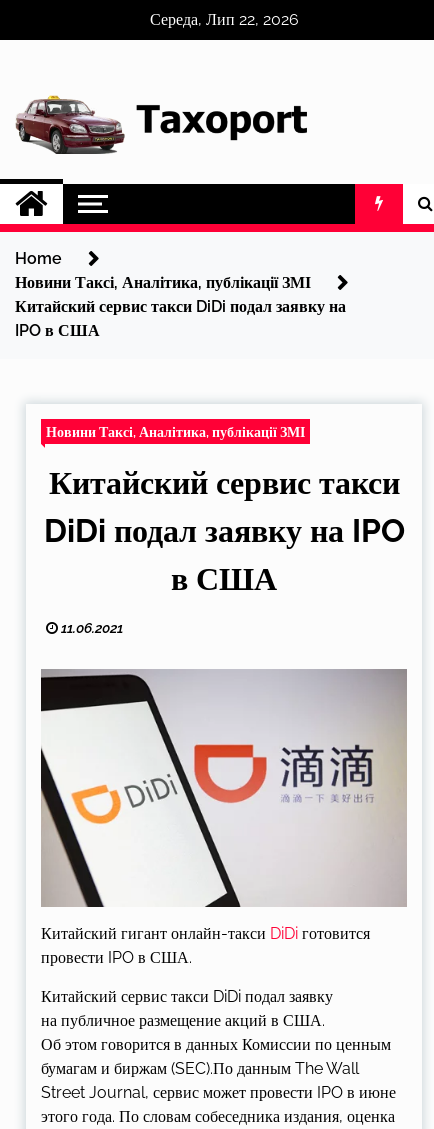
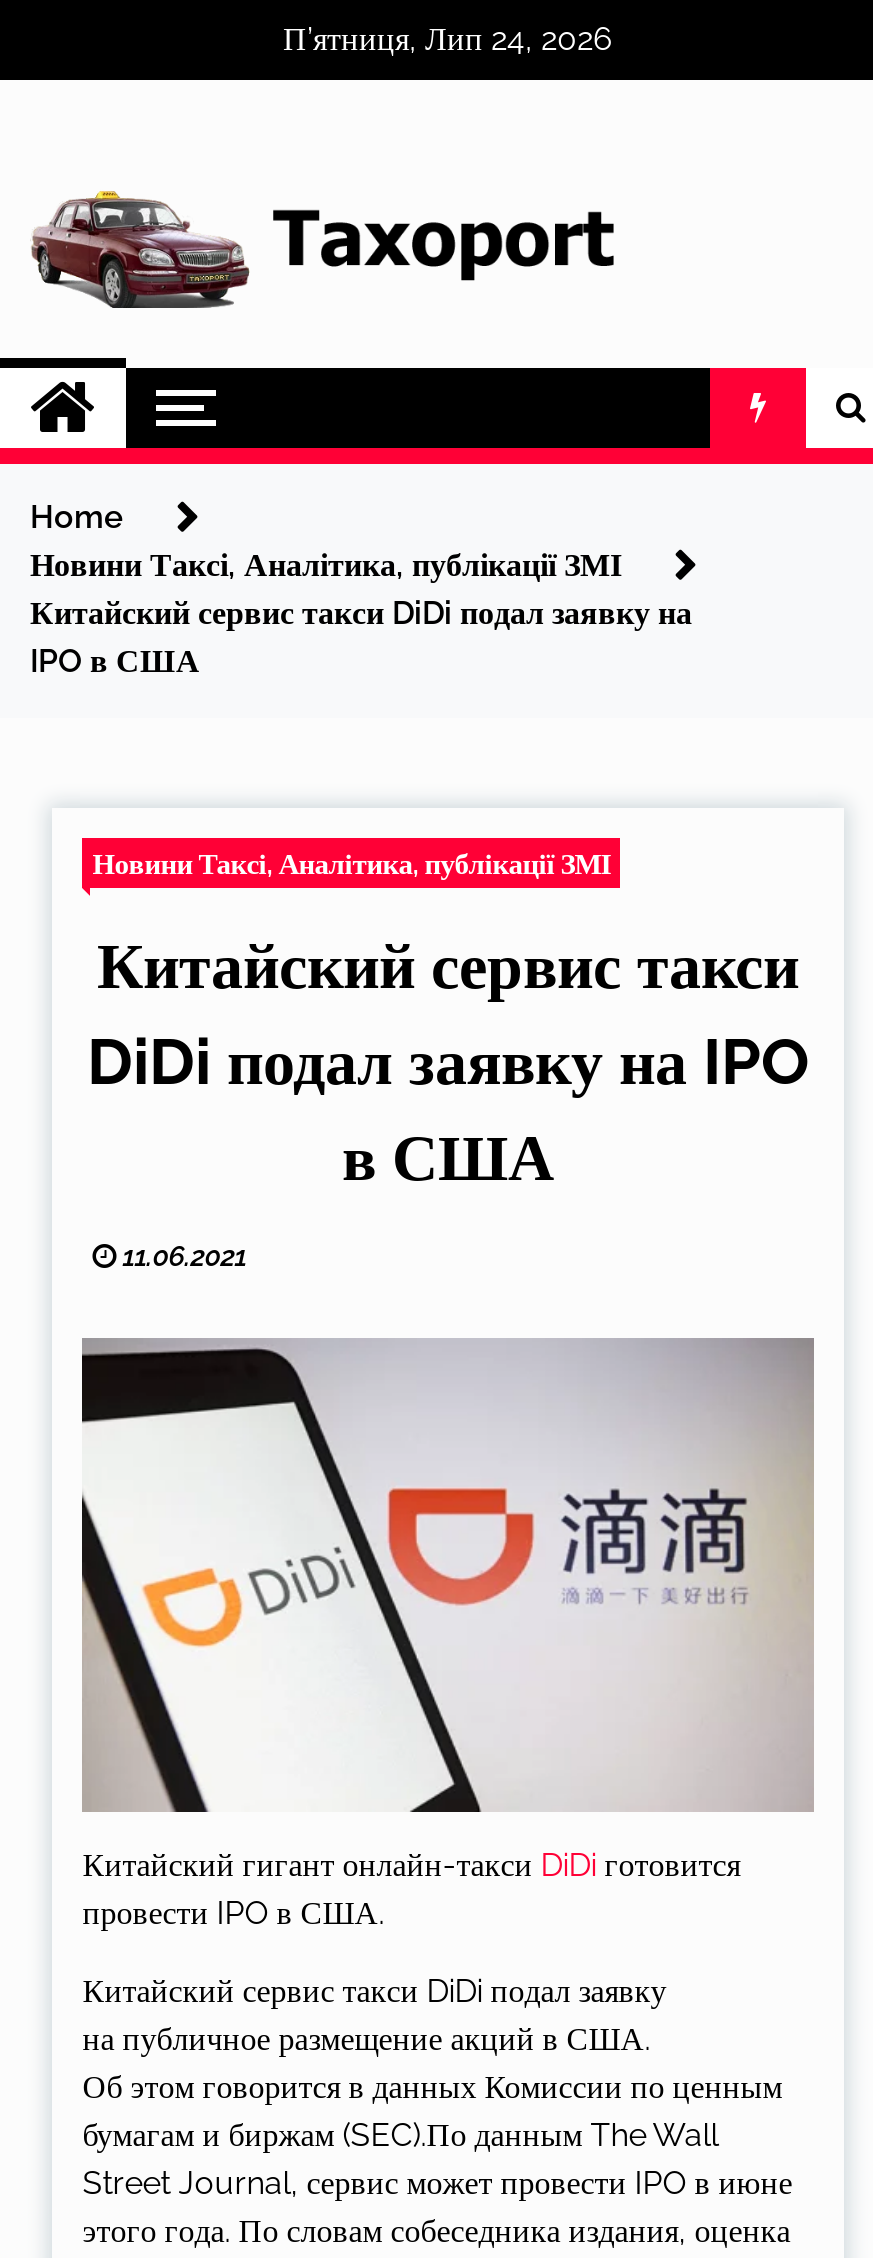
- Середа, Лип 22, 2026
+ П’ятниця, Лип 24, 2026
